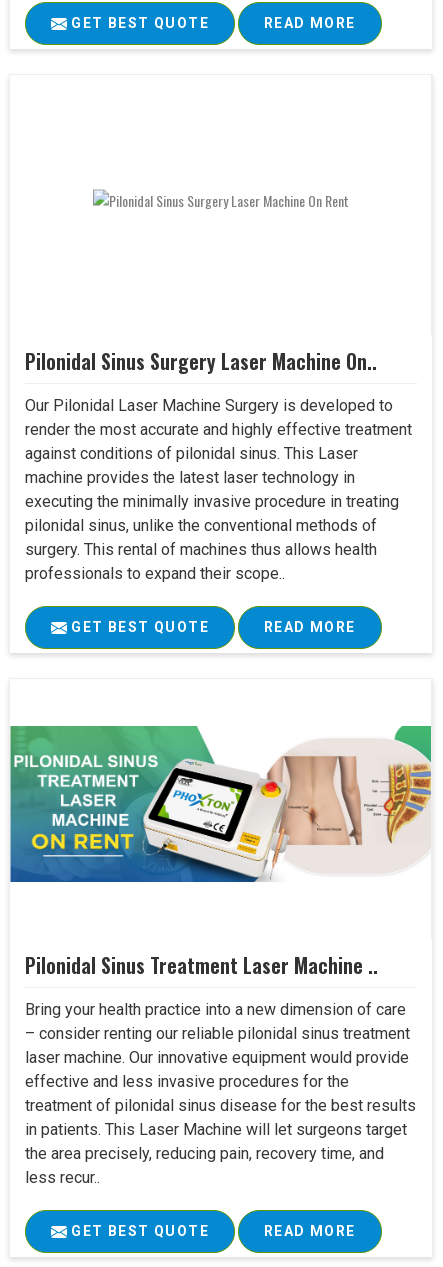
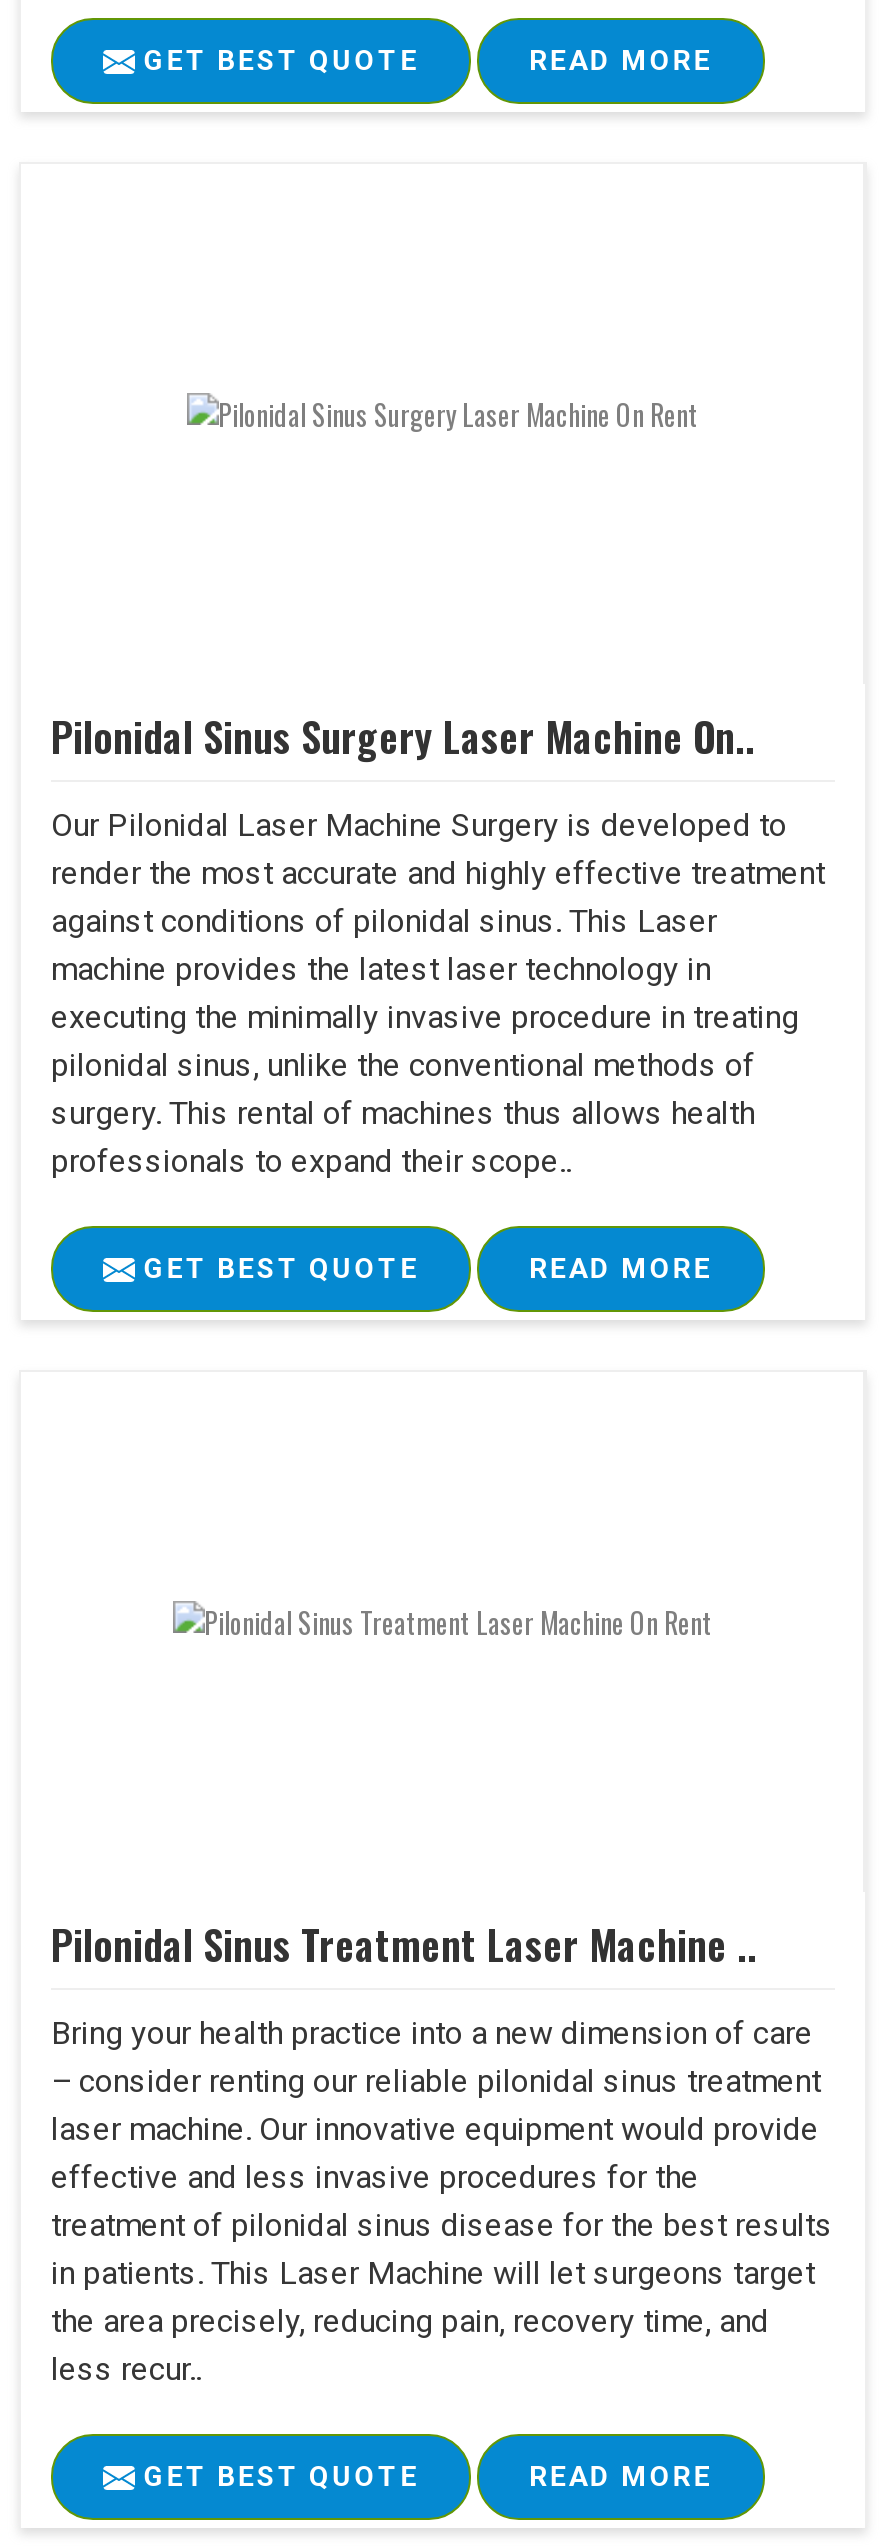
- [image]
